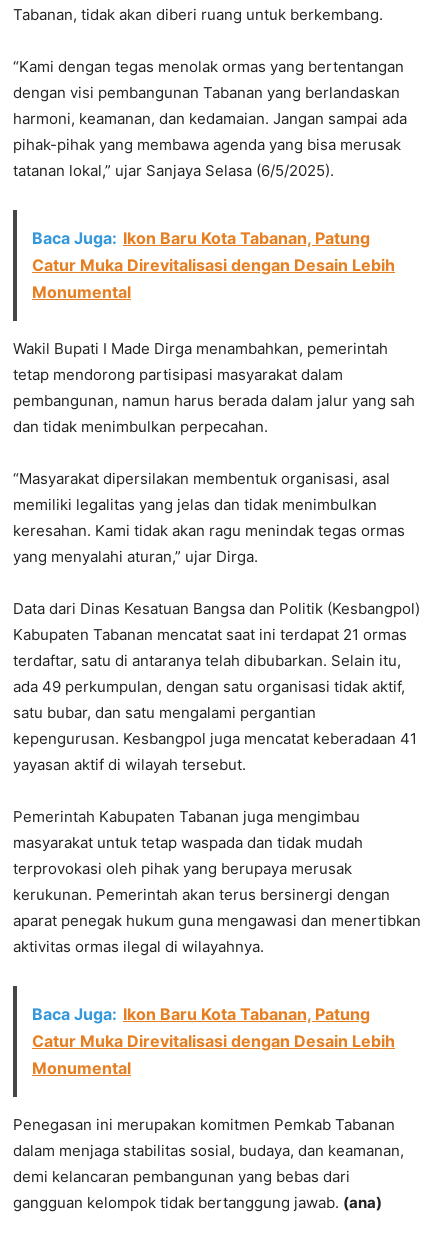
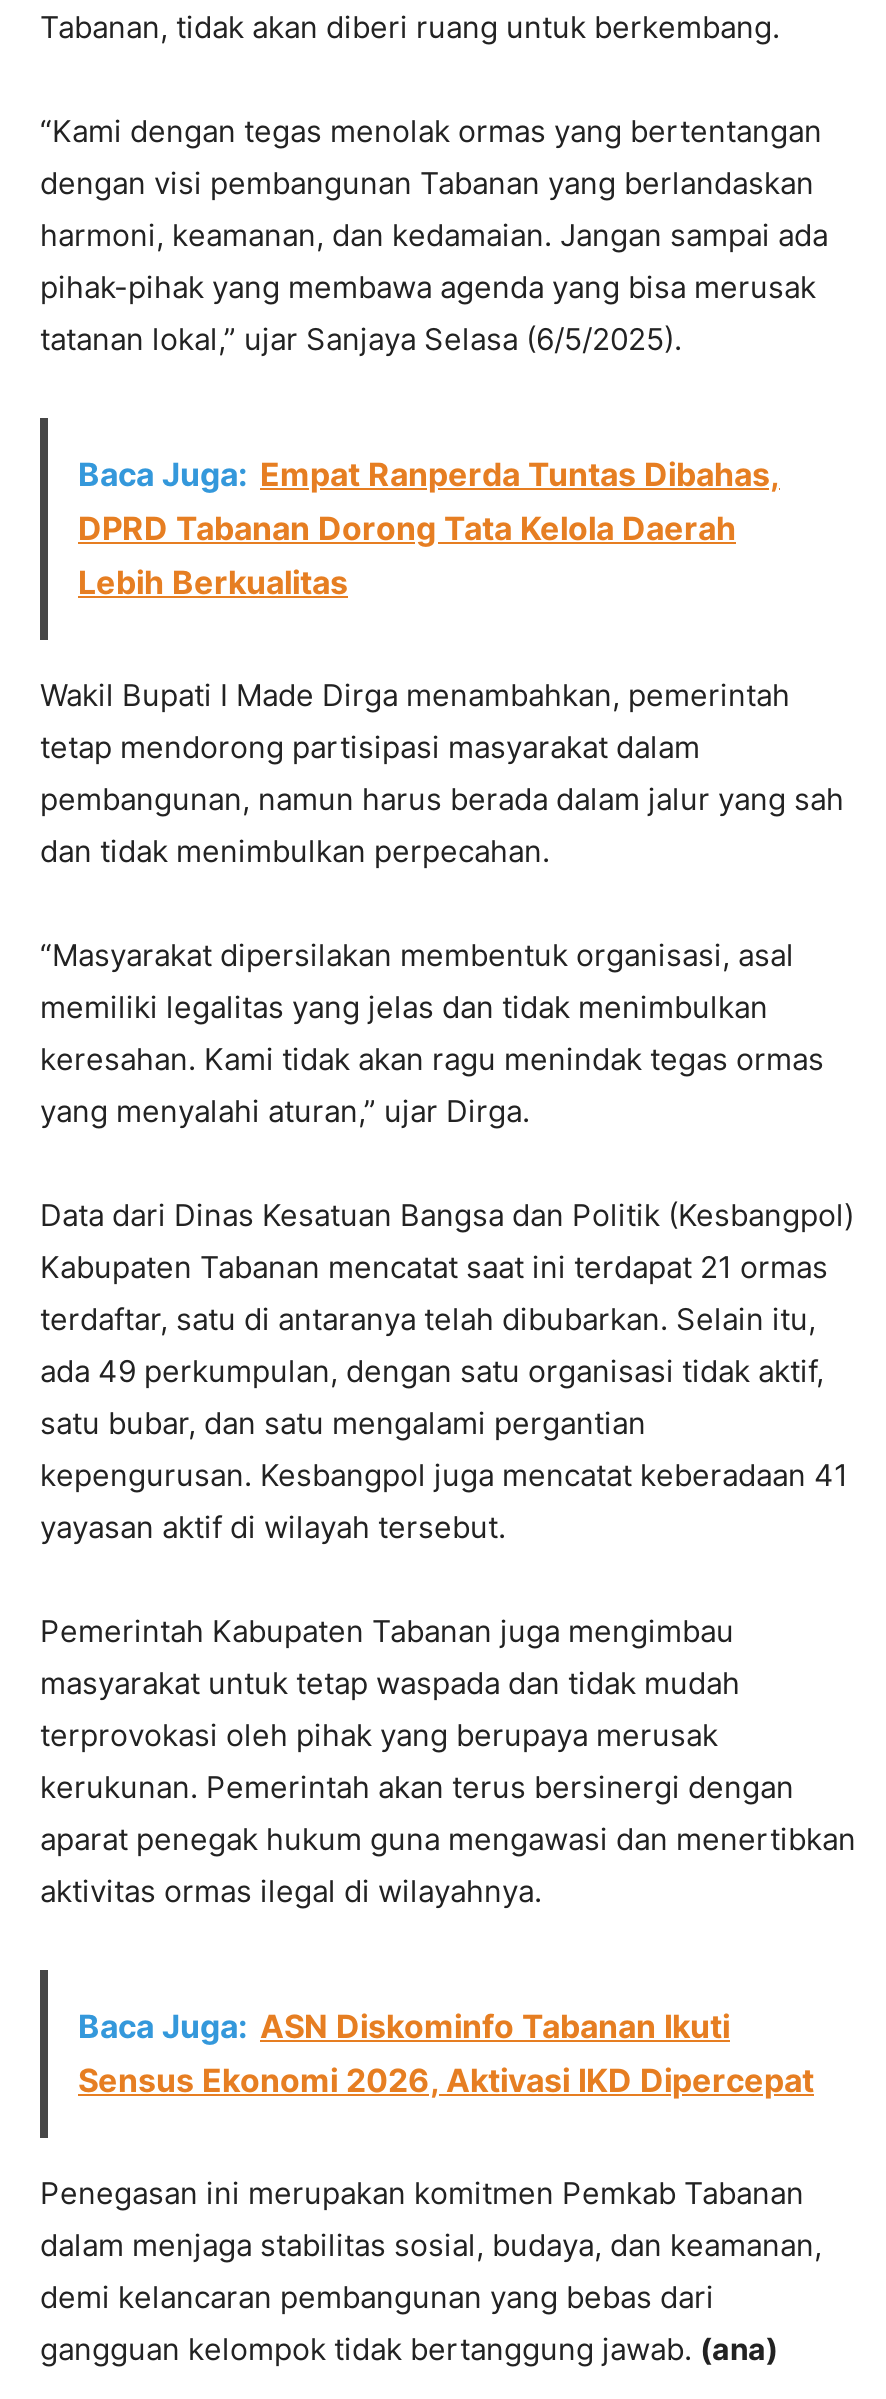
- Baca Juga: Ikon Baru Kota Tabanan, Patung
- Catur Muka Direvitalisasi dengan Desain Lebih
- Monumental
+ Baca Juga: Empat Ranperda Tuntas Dibahas,
+ DPRD Tabanan Dorong Tata Kelola Daerah
+ Lebih Berkualitas

- Baca Juga: Ikon Baru Kota Tabanan, Patung
- Catur Muka Direvitalisasi dengan Desain Lebih
- Monumental
+ Baca Juga: ASN Diskominfo Tabanan Ikuti
+ Sensus Ekonomi 2026, Aktivasi IKD Dipercepat
